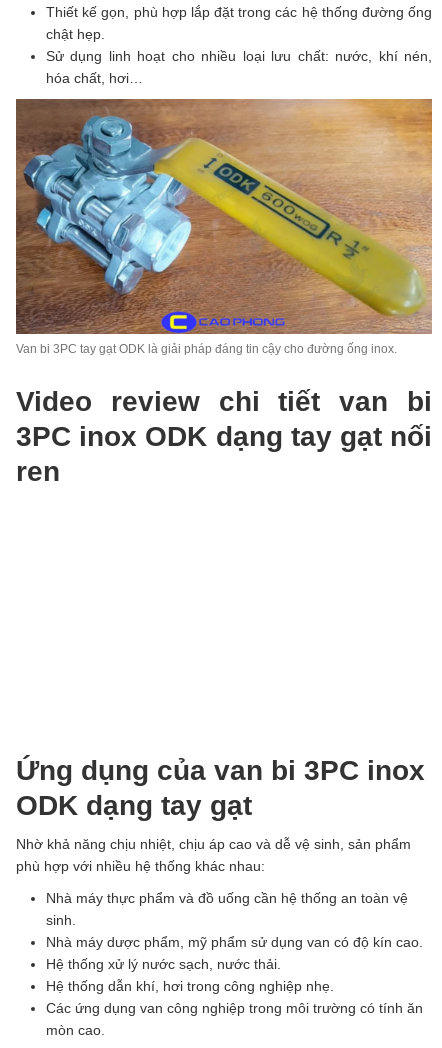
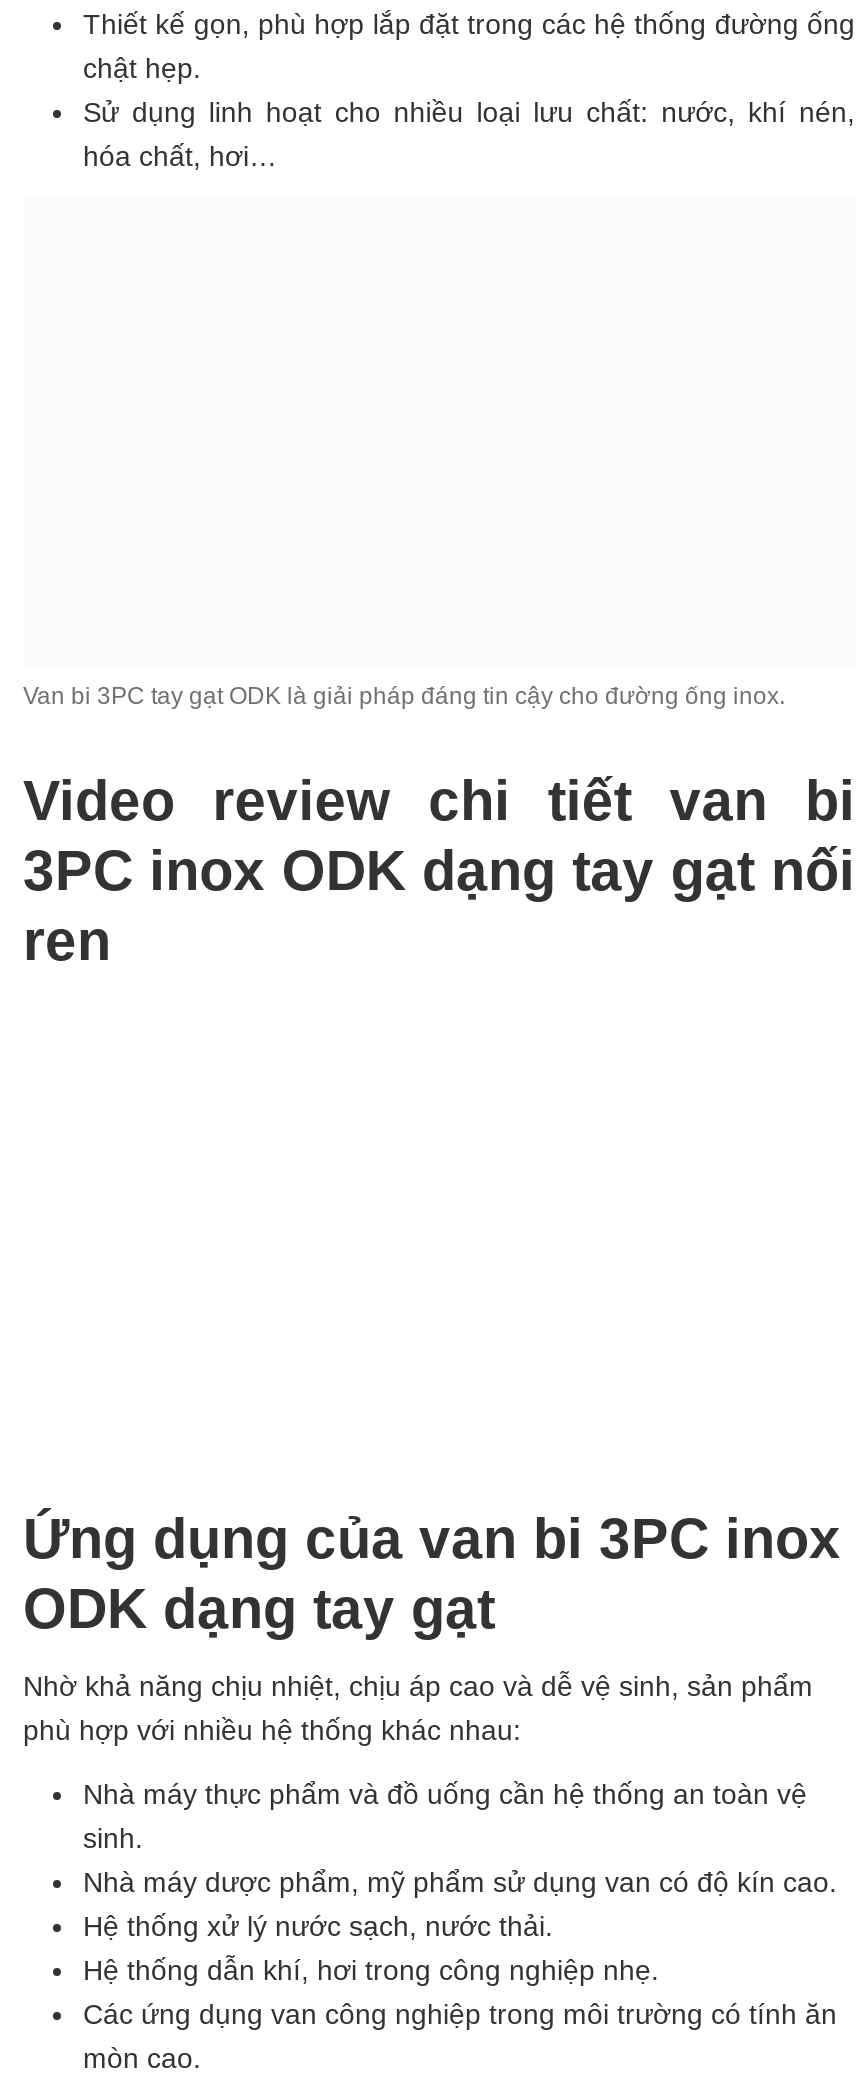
- [image]
